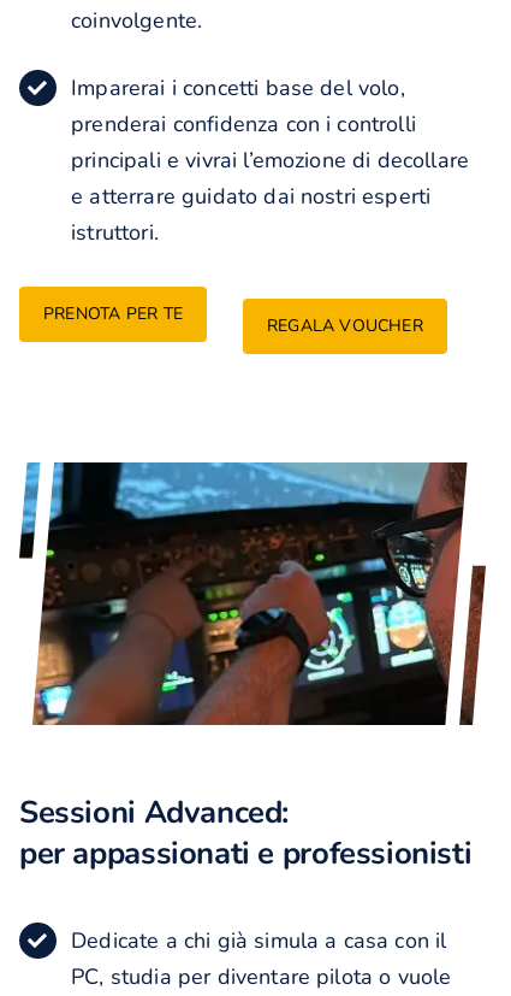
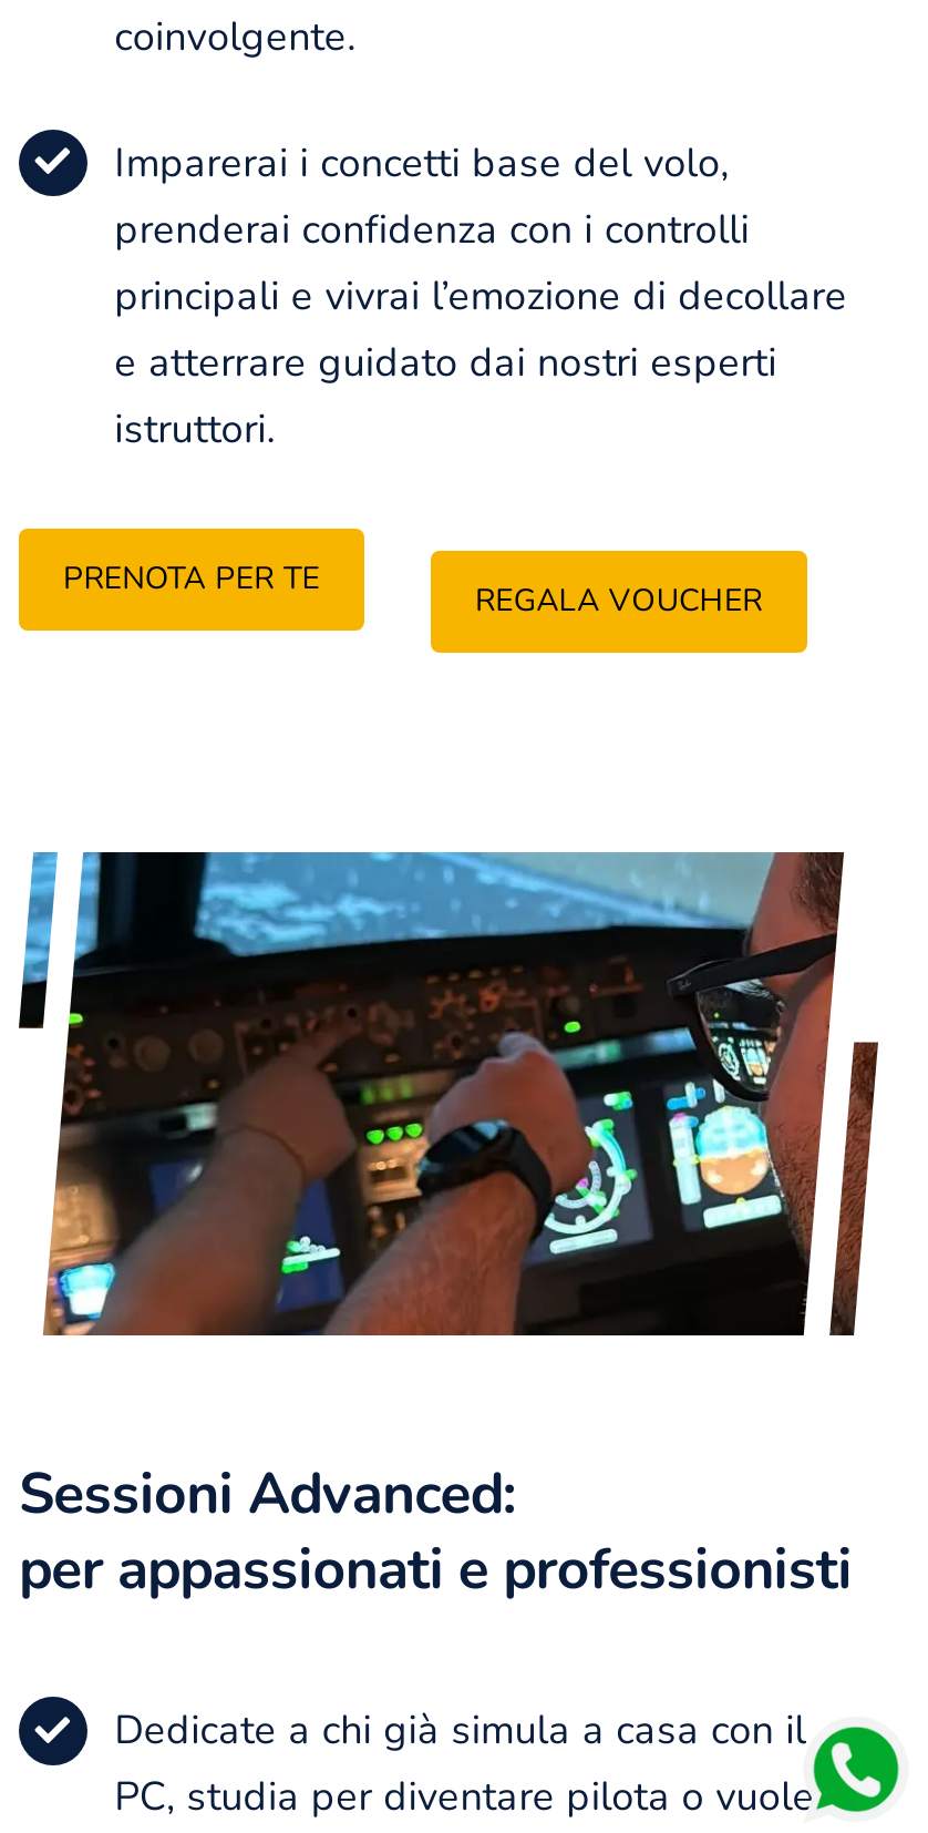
+ [image]
